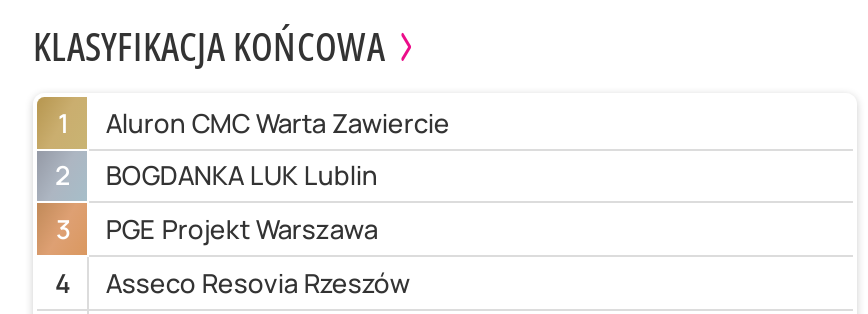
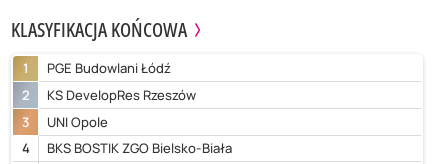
- Aluron CMC Warta Zawiercie
+ PGE Budowlani Łódź

- BOGDANKA LUK Lublin
+ KS DevelopRes Rzeszów

- PGE Projekt Warszawa
+ UNI Opole

- Asseco Resovia Rzeszów
+ BKS BOSTIK ZGO Bielsko-Biała
